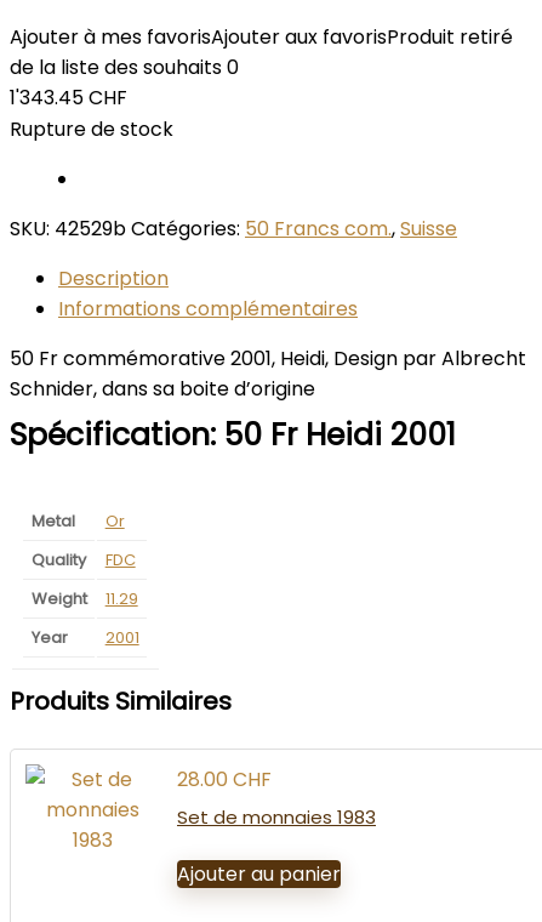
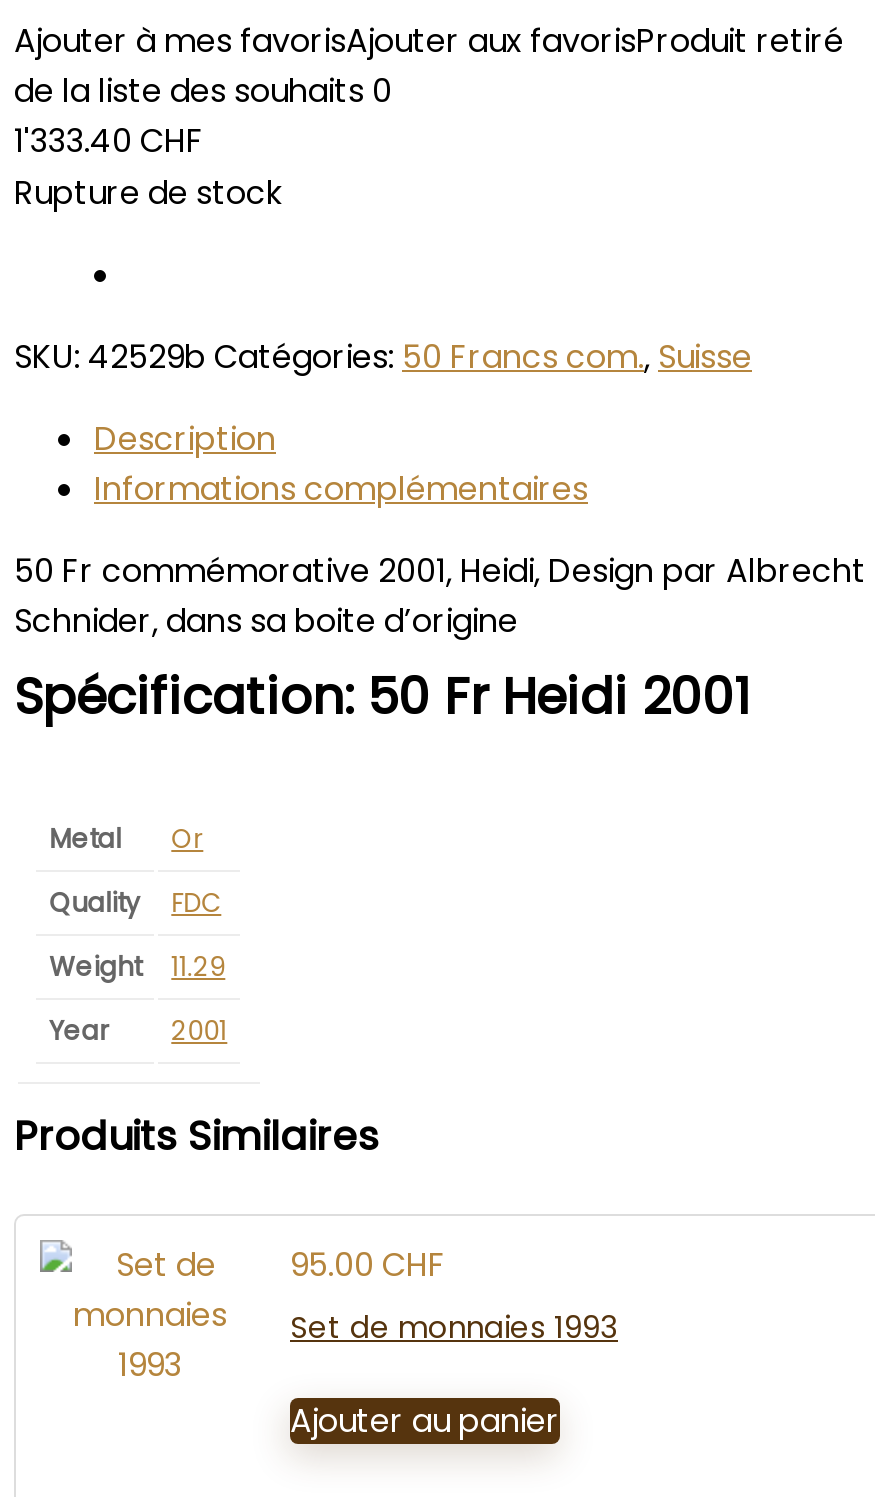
- 1'343.45 CHF
+ 1'333.40 CHF

- 28.00 CHF
+ 95.00 CHF

- Set de monnaies 1983
+ Set de monnaies 1993
